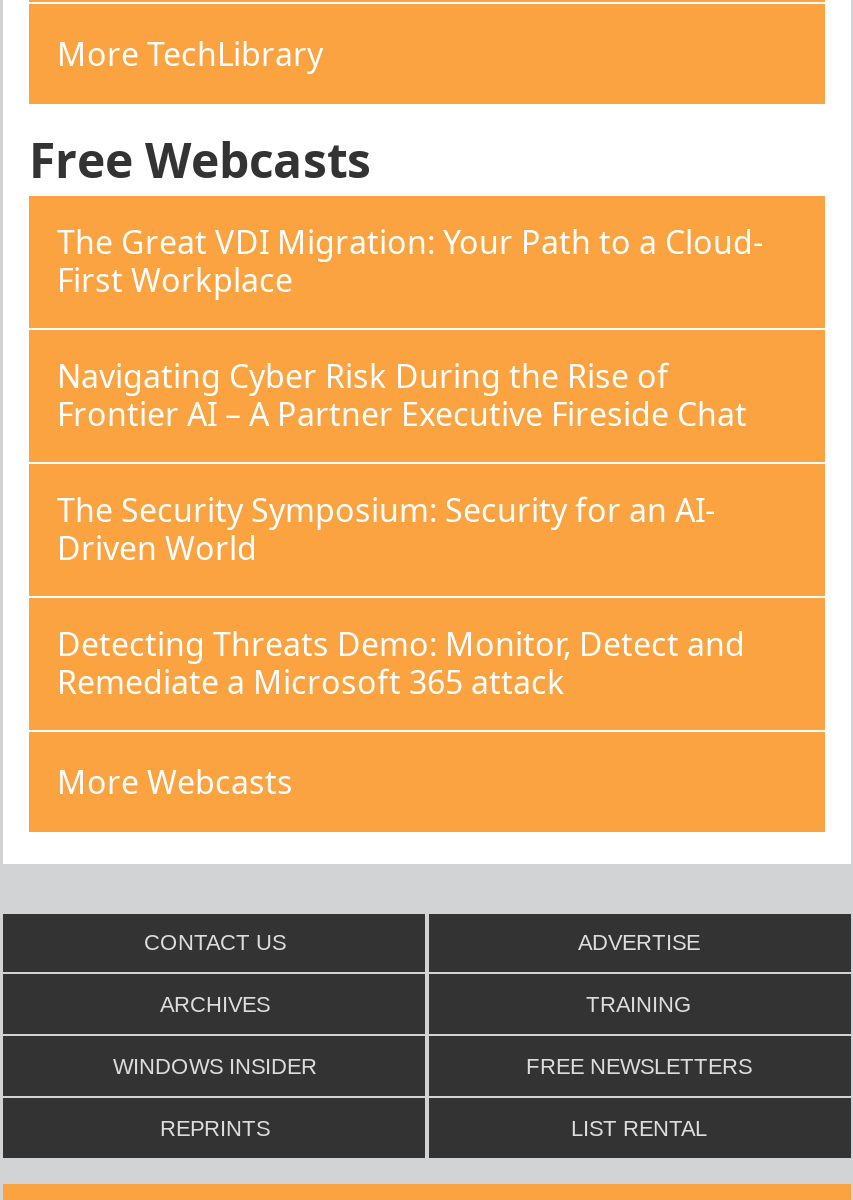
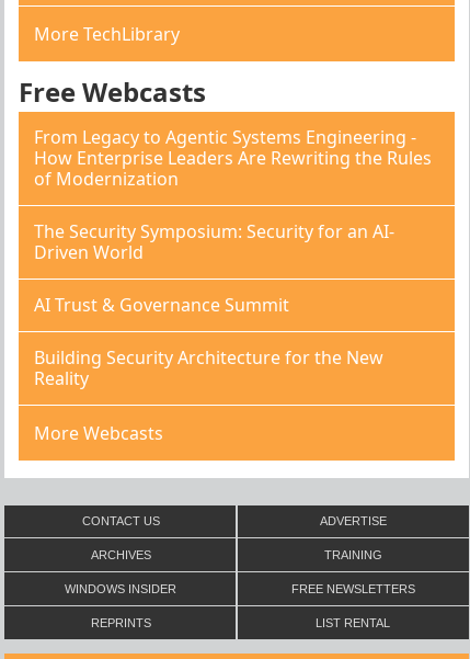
- The Great VDI Migration: Your Path to a Cloud-
- First Workplace
- Navigating Cyber Risk During the Rise of
- Frontier AI – A Partner Executive Fireside Chat
+ From Legacy to Agentic Systems Engineering -
+ How Enterprise Leaders Are Rewriting the Rules
+ of Modernization

moved up: The Security Symposium: Security for an AI- | Driven World

- Detecting Threats Demo: Monitor, Detect and
- Remediate a Microsoft 365 attack
+ AI Trust & Governance Summit
+ Building Security Architecture for the New
+ Reality
